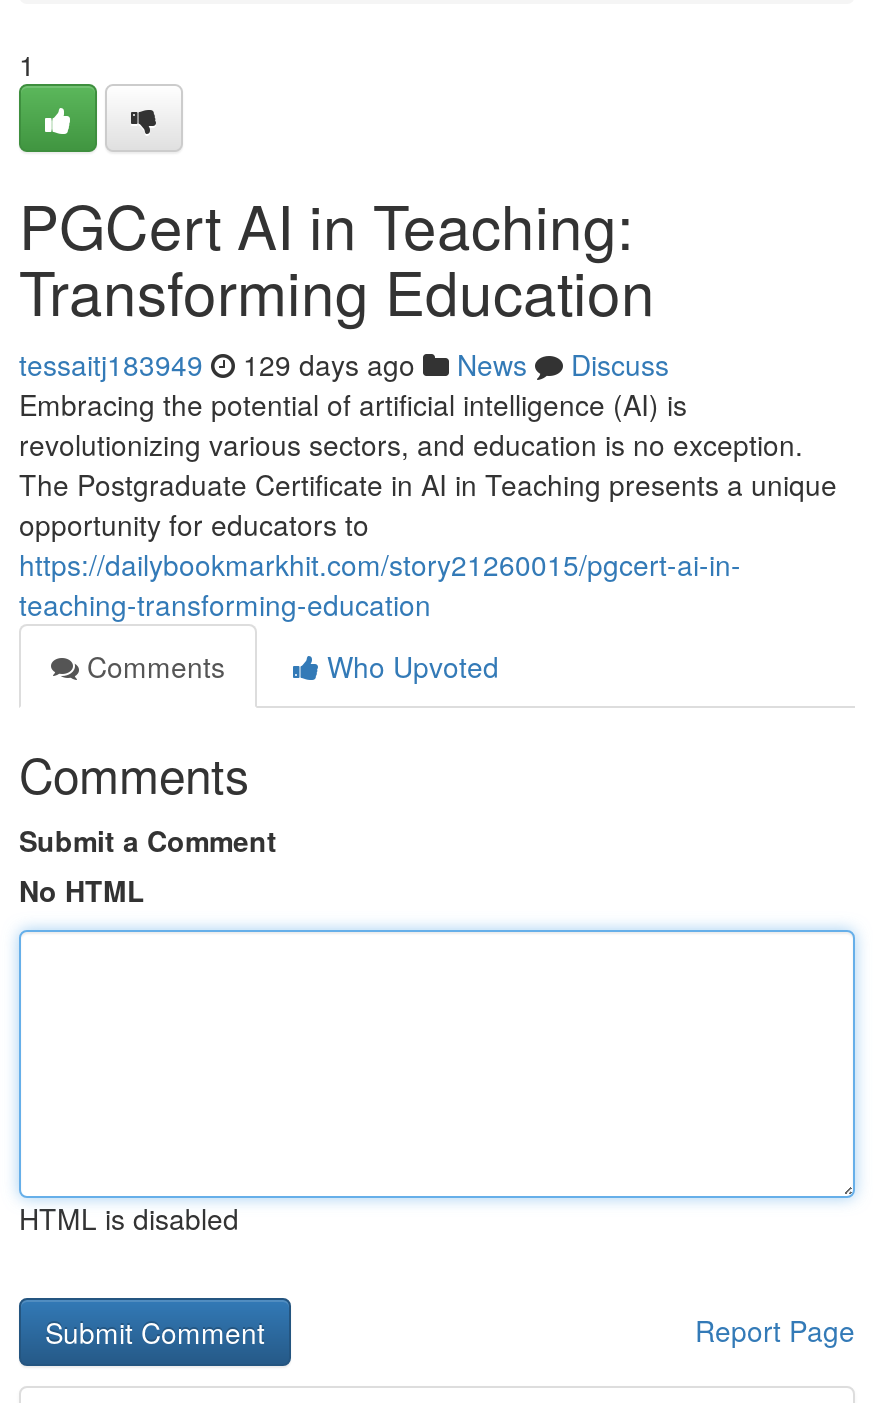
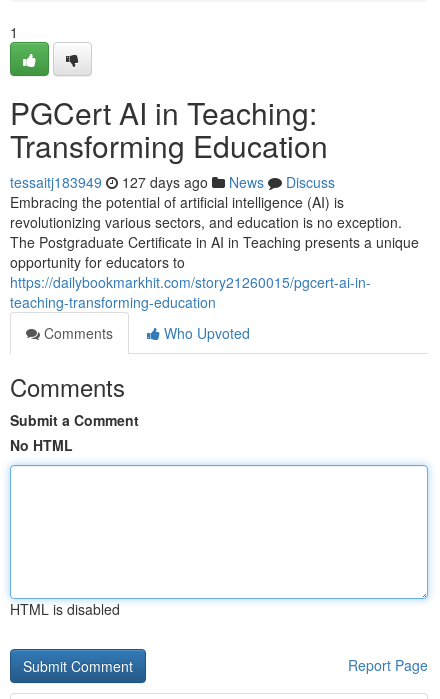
- tessaitj183949 129 days ago News Discuss
+ tessaitj183949 127 days ago News Discuss
